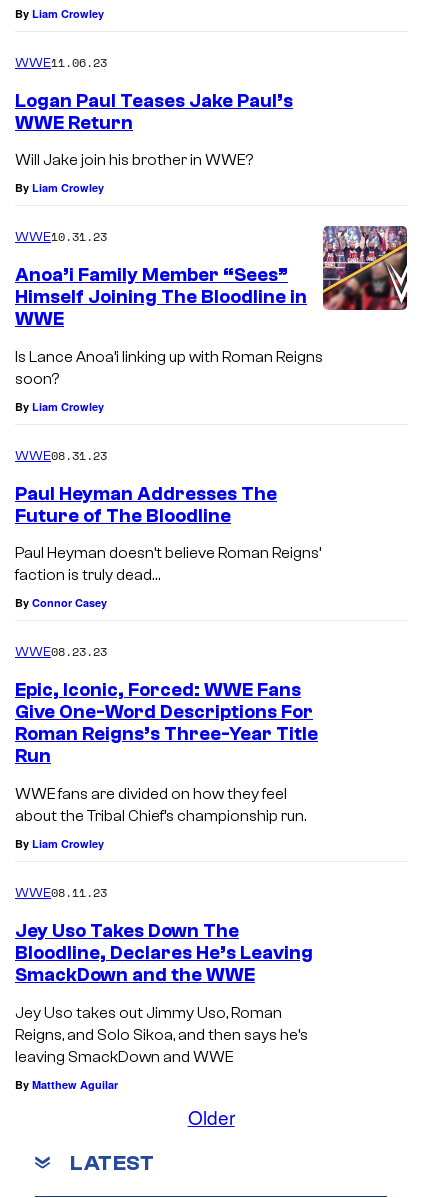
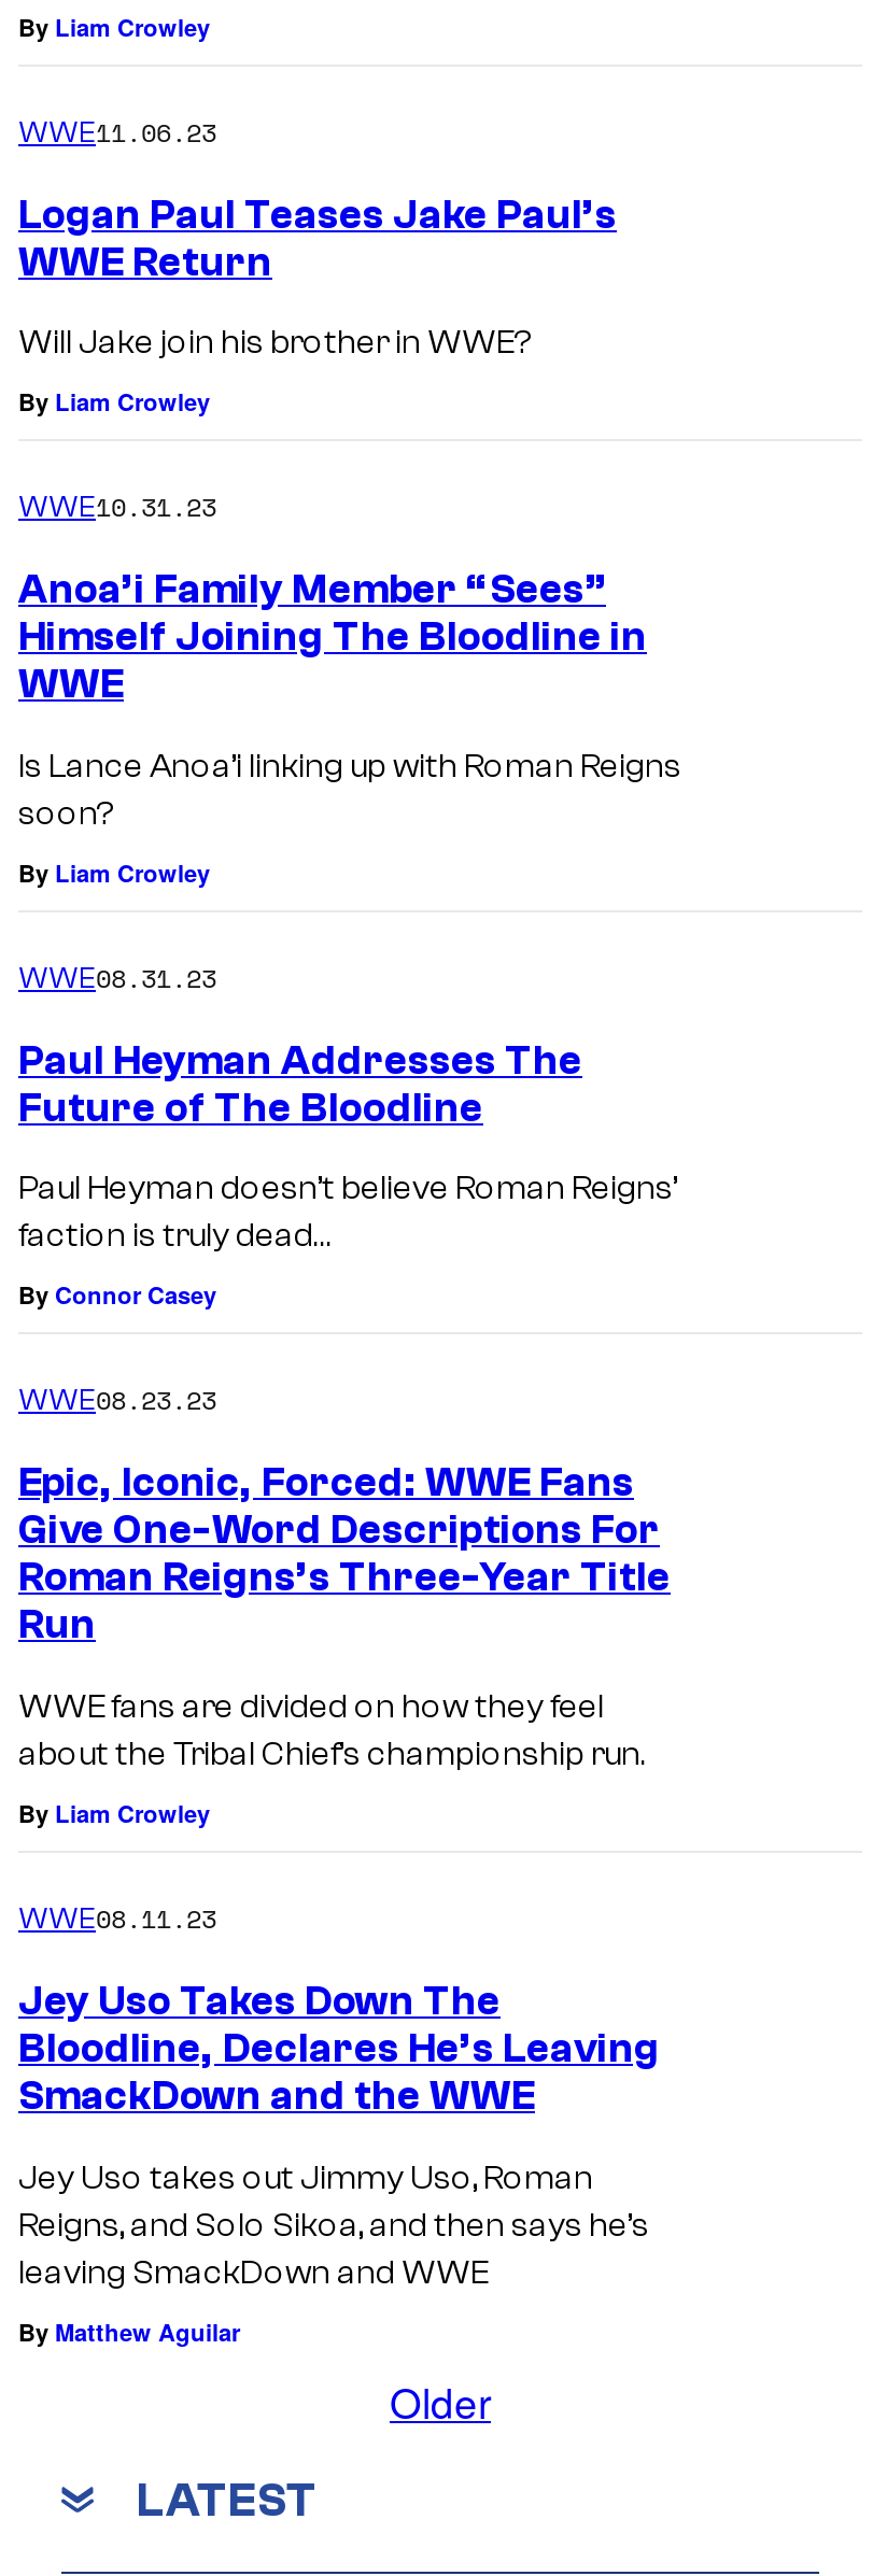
- [image]
